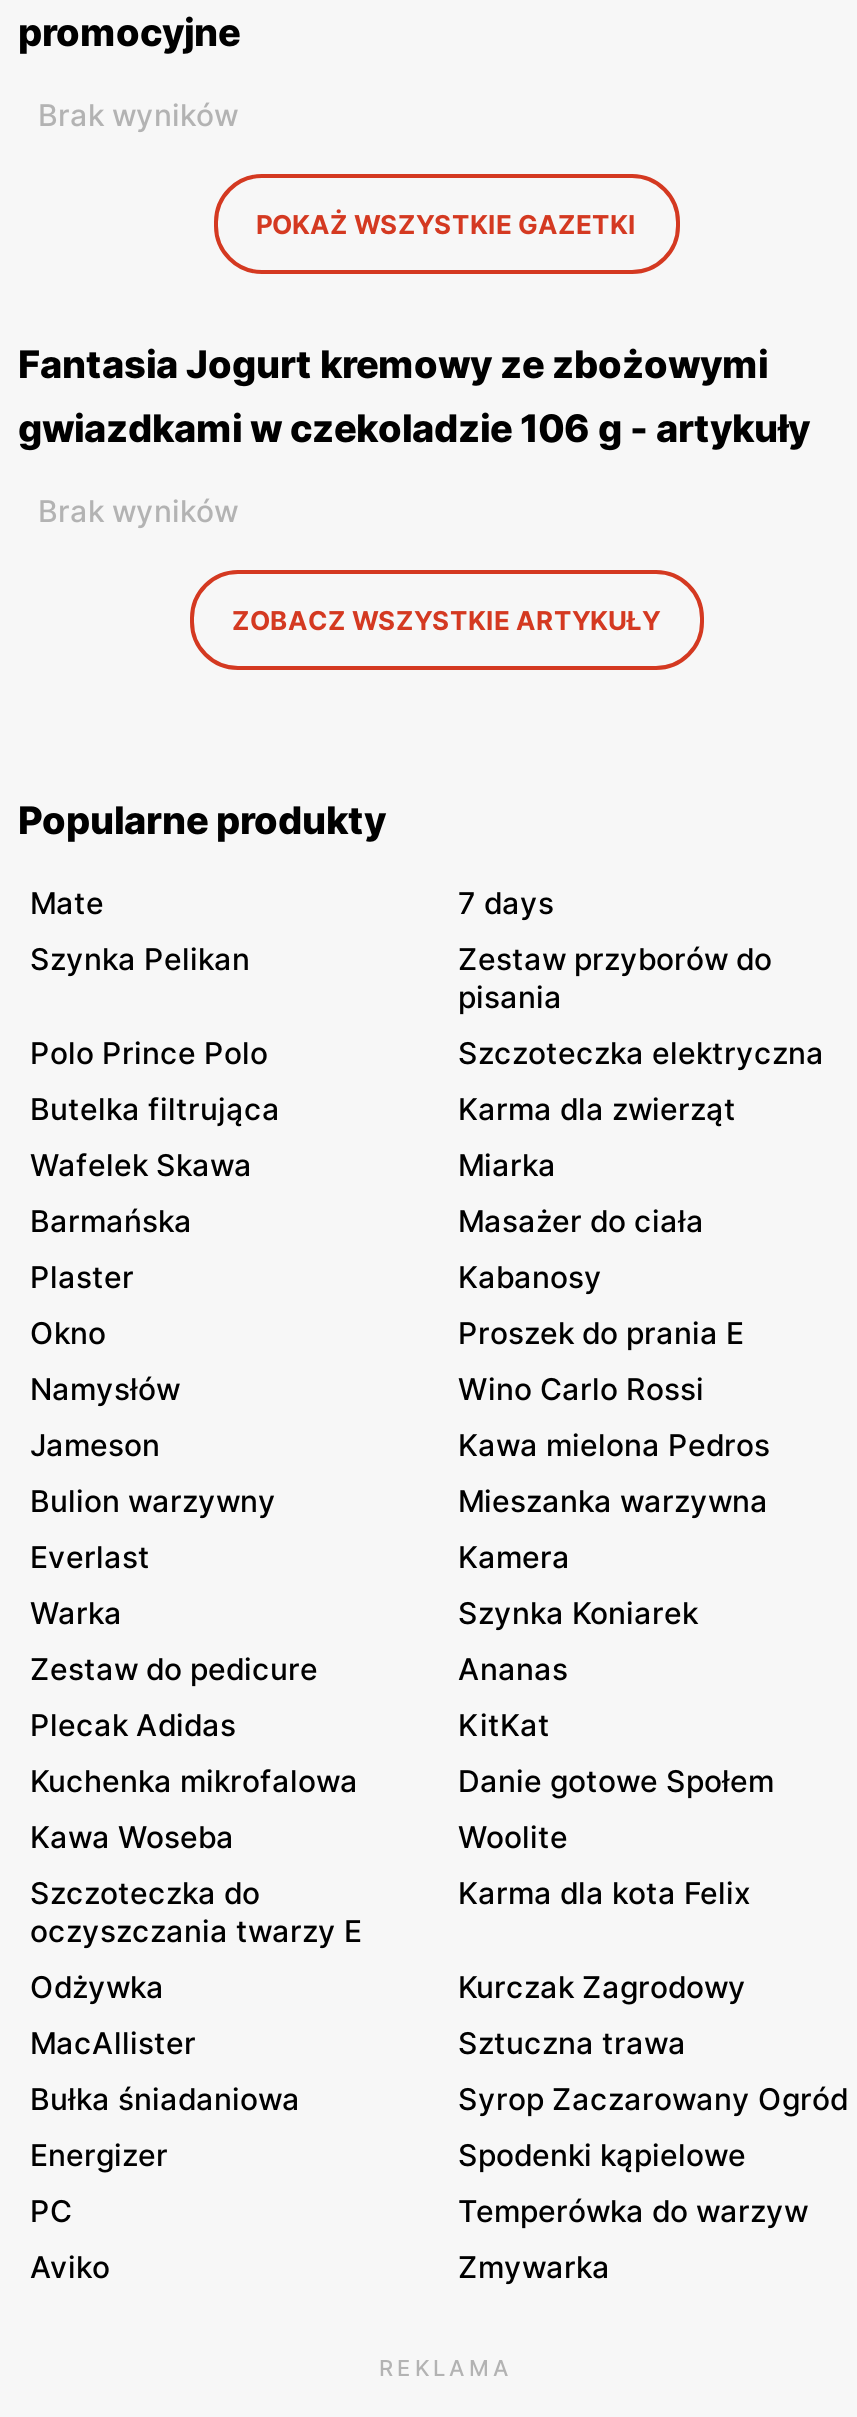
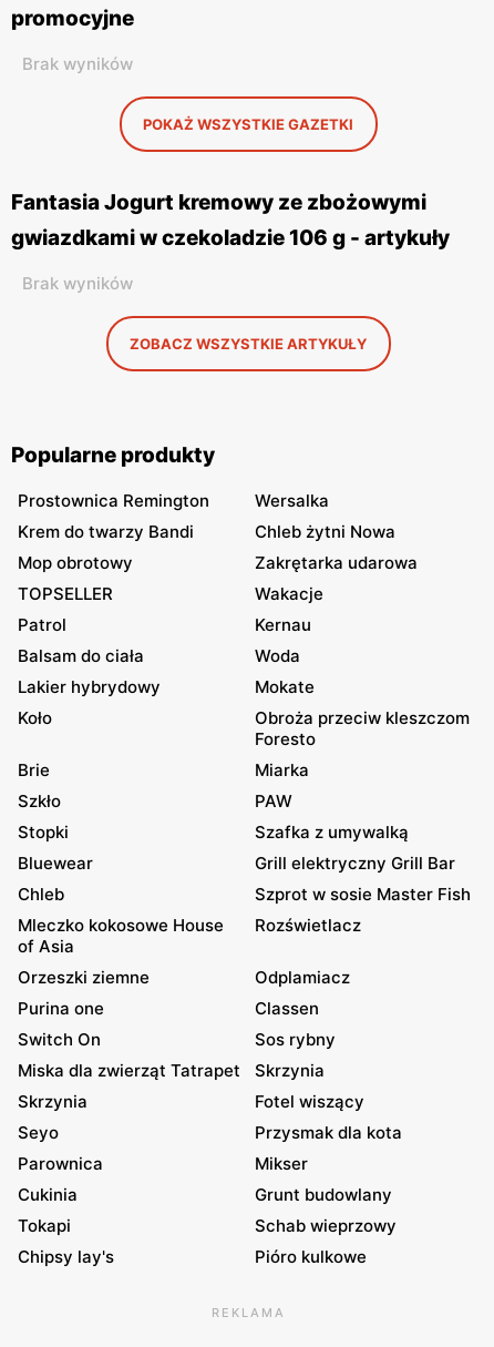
- Mate
- 7 days
- Szynka Pelikan
- Zestaw przyborów do
- pisania
- Polo Prince Polo
- Szczoteczka elektryczna
- Butelka filtrująca
- Karma dla zwierząt
- Wafelek Skawa
+ Prostownica Remington
+ Wersalka
+ Krem do twarzy Bandi
+ Chleb żytni Nowa
+ Mop obrotowy
+ Zakrętarka udarowa
+ TOPSELLER
+ Wakacje
+ Patrol
+ Kernau
+ Balsam do ciała
+ Woda
+ Lakier hybrydowy
+ Mokate
+ Koło
+ Obroża przeciw kleszczom
+ Foresto
+ Brie

moved down: Miarka

- Barmańska
- Masażer do ciała
- Plaster
- Kabanosy
- Okno
- Proszek do prania E
- Namysłów
- Wino Carlo Rossi
- Jameson
- Kawa mielona Pedros
- Bulion warzywny
- Mieszanka warzywna
- Everlast
- Kamera
- Warka
- Szynka Koniarek
- Zestaw do pedicure
- Ananas
- Plecak Adidas
- KitKat
- Kuchenka mikrofalowa
- Danie gotowe Społem
- Kawa Woseba
- Woolite
- Szczoteczka do
- oczyszczania twarzy E
+ Szkło
+ PAW
+ Stopki
+ Szafka z umywalką
+ Bluewear
+ Grill elektryczny Grill Bar
+ Chleb
+ Szprot w sosie Master Fish
+ Mleczko kokosowe House
+ of Asia

- Karma dla kota Felix
- Odżywka
- Kurczak Zagrodowy
- MacAllister
- Sztuczna trawa
- Bułka śniadaniowa
- Syrop Zaczarowany Ogród
- Energizer
- Spodenki kąpielowe
- PC
- Temperówka do warzyw
- Aviko
- Zmywarka
+ Rozświetlacz
+ Orzeszki ziemne
+ Odplamiacz
+ Purina one
+ Classen
+ Switch On
+ Sos rybny
+ Miska dla zwierząt Tatrapet
+ Skrzynia
+ Skrzynia
+ Fotel wiszący
+ Seyo
+ Przysmak dla kota
+ Parownica
+ Mikser
+ Cukinia
+ Grunt budowlany
+ Tokapi
+ Schab wieprzowy
+ Chipsy lay's
+ Pióro kulkowe
